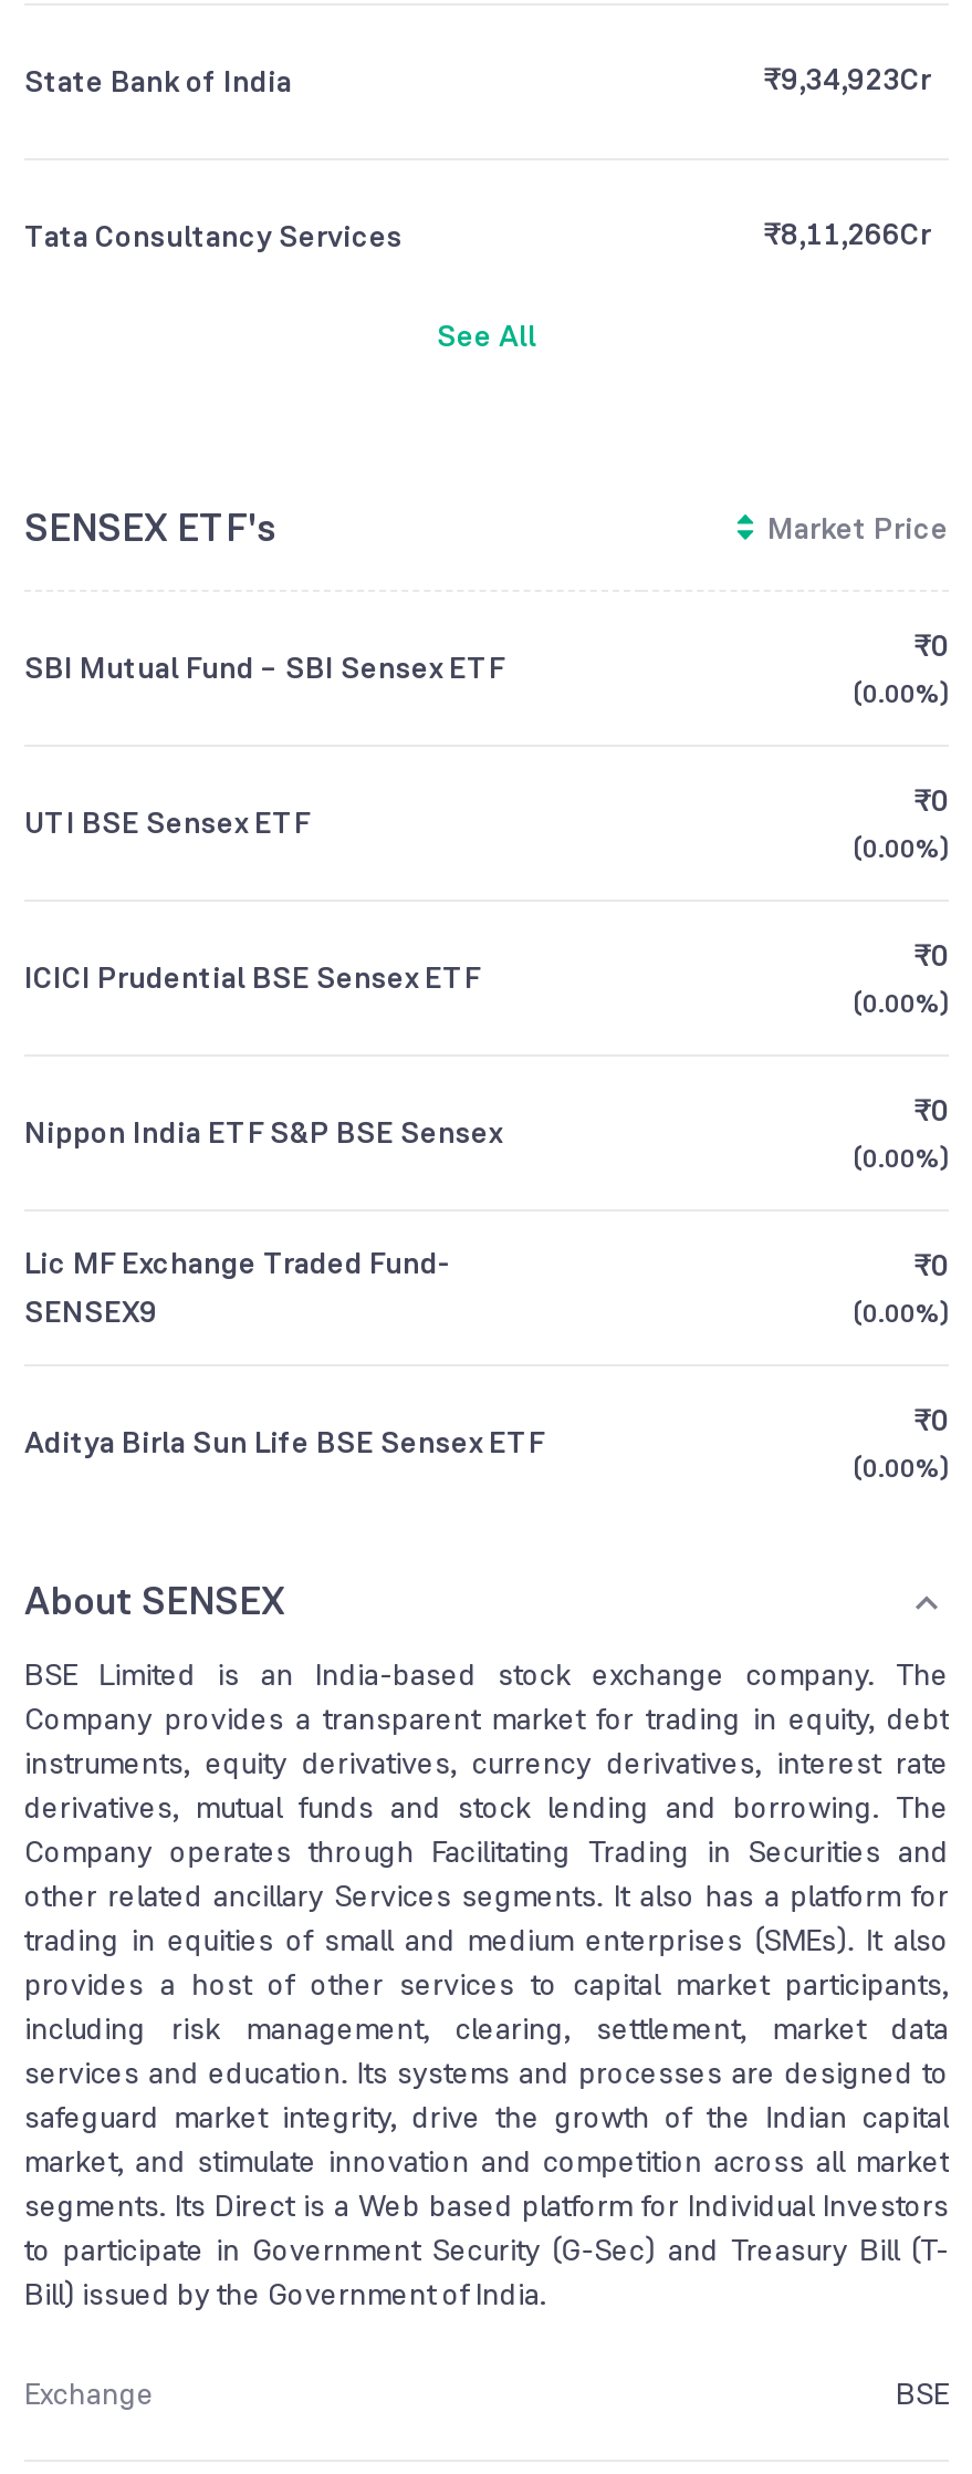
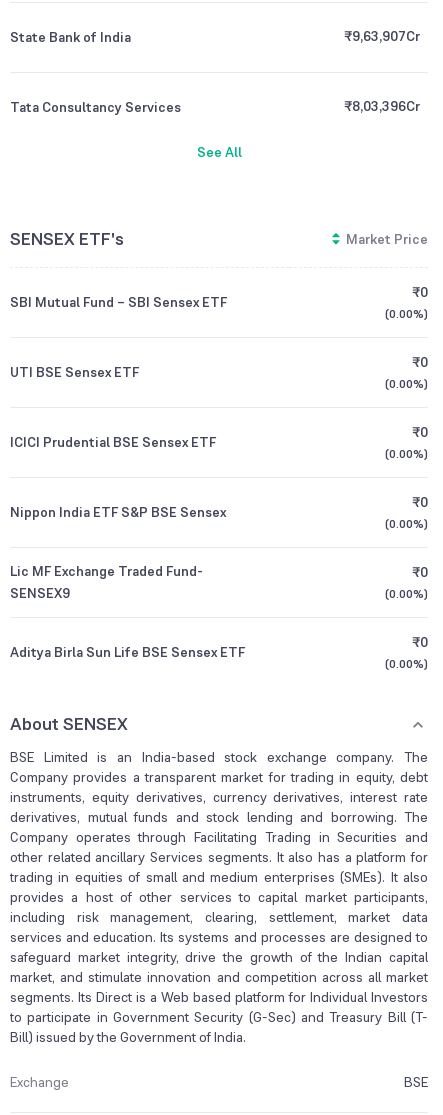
- ₹9,34,923Cr
+ ₹9,63,907Cr

- ₹8,11,266Cr
+ ₹8,03,396Cr
